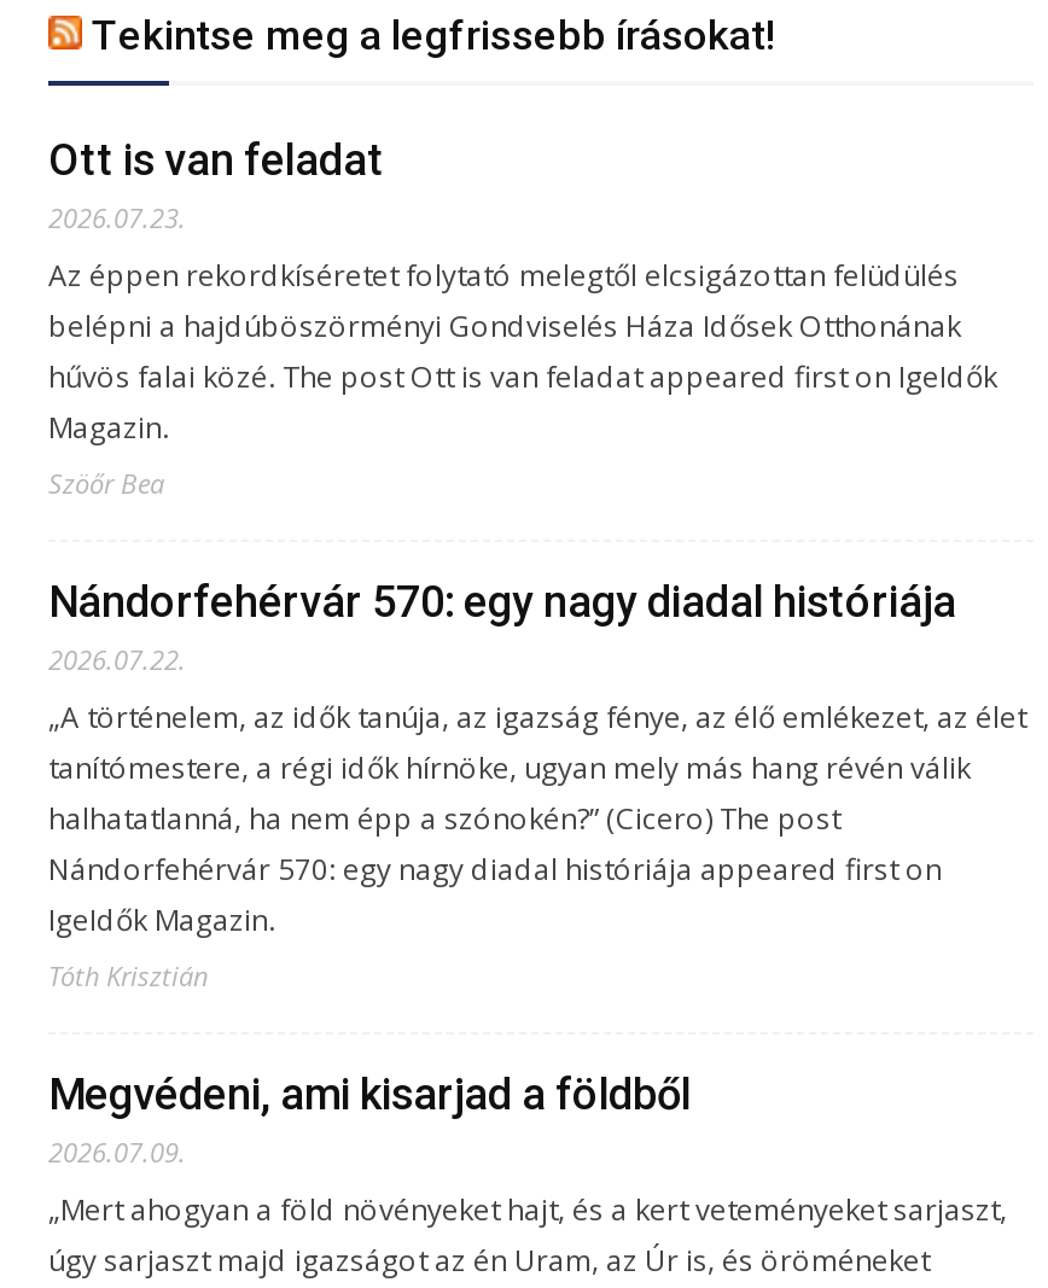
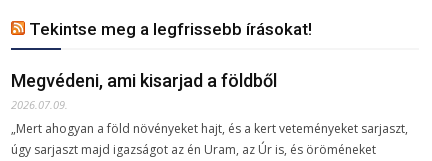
- Ott is van feladat
- 2026.07.23.
- Az éppen rekordkíséretet folytató melegtől elcsigázottan felüdülés
- belépni a hajdúböszörményi Gondviselés Háza Idősek Otthonának
- hűvös falai közé. The post Ott is van feladat appeared first on IgeIdők
- Magazin.
- Szöőr Bea
- Nándorfehérvár 570: egy nagy diadal históriája
- 2026.07.22.
- „A történelem, az idők tanúja, az igazság fénye, az élő emlékezet, az élet
- tanítómestere, a régi idők hírnöke, ugyan mely más hang révén válik
- halhatatlanná, ha nem épp a szónokén?” (Cicero) The post
- Nándorfehérvár 570: egy nagy diadal históriája appeared first on
- IgeIdők Magazin.
- Tóth Krisztián
